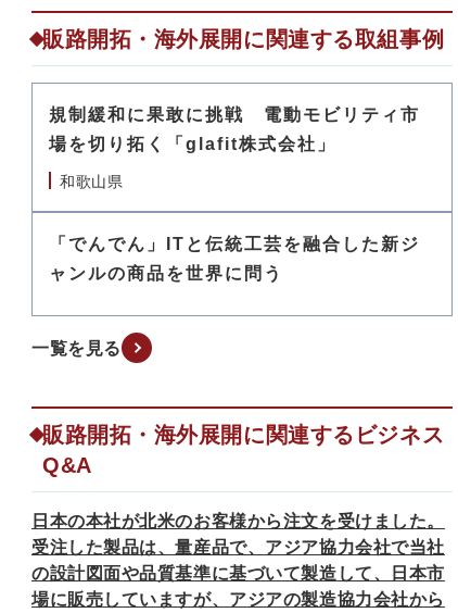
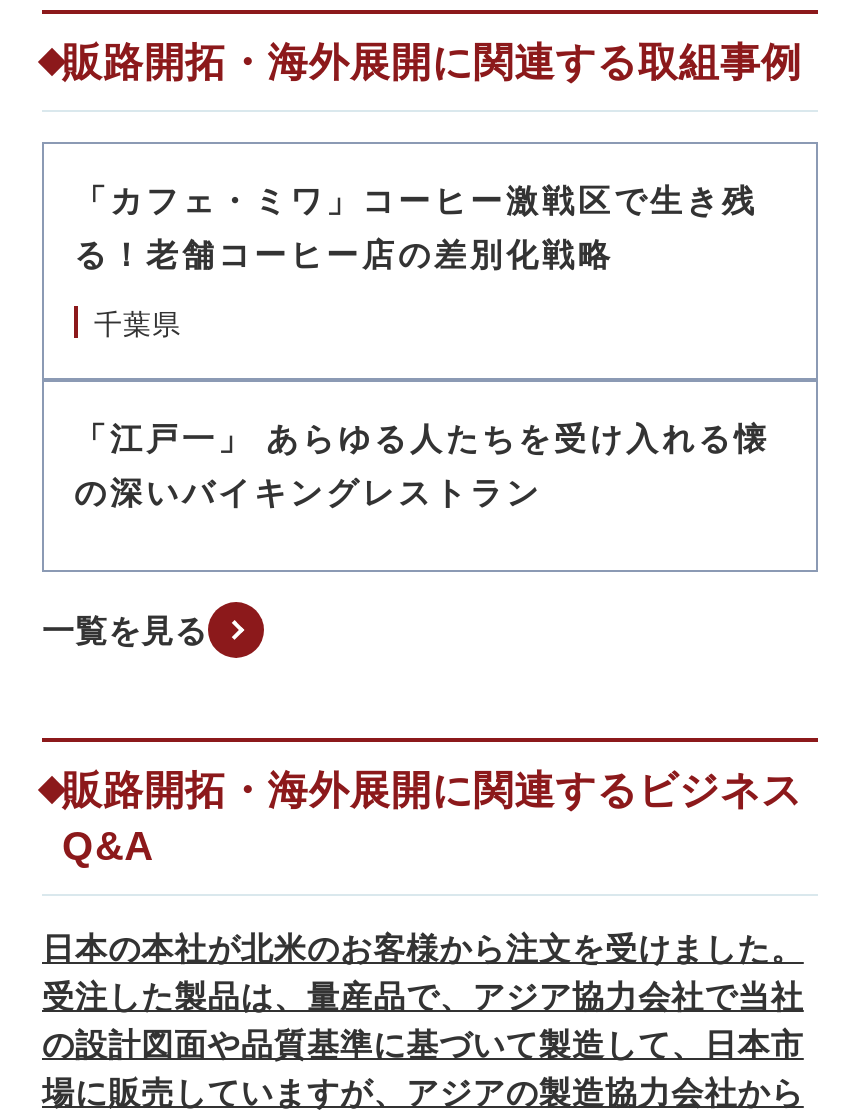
- 規制緩和に果敢に挑戦 電動モビリティ市
+ 「カフェ・ミワ」コーヒー激戦区で生き残

- 場を切り拓く「glafit株式会社」
+ る！老舗コーヒー店の差別化戦略

- 和歌山県
+ 千葉県

- 「でんでん」ITと伝統工芸を融合した新ジ
+ 「江戸一」 あらゆる人たちを受け入れる懐

- ャンルの商品を世界に問う
+ の深いバイキングレストラン
